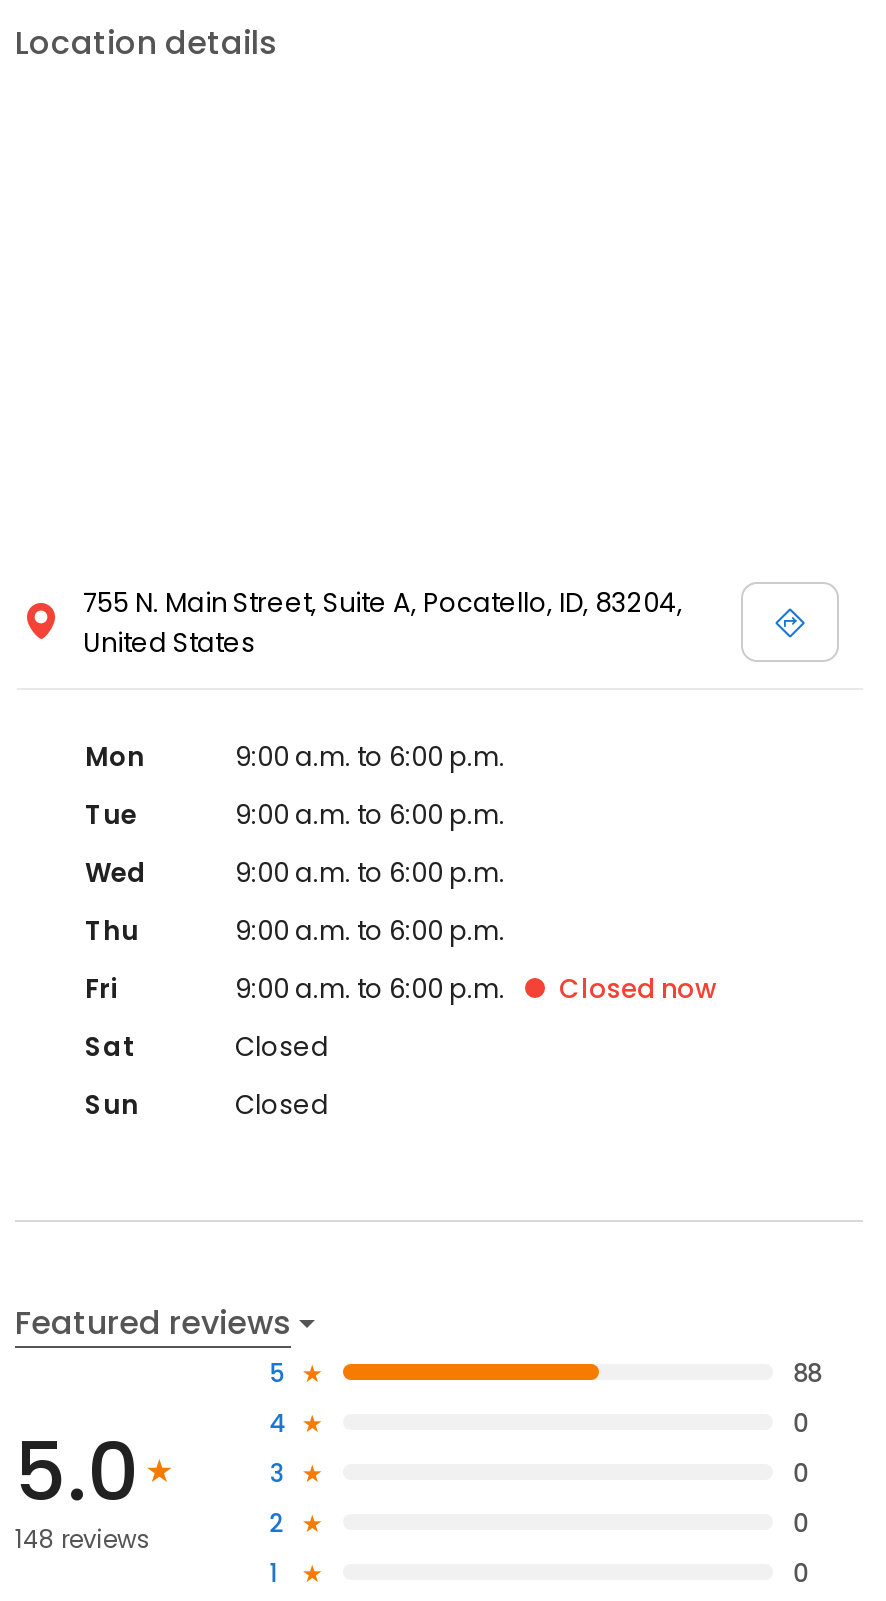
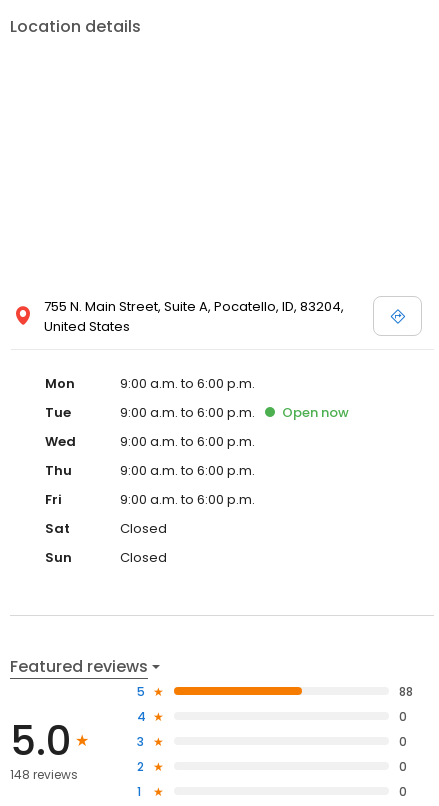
+ Open now

- Closed now
